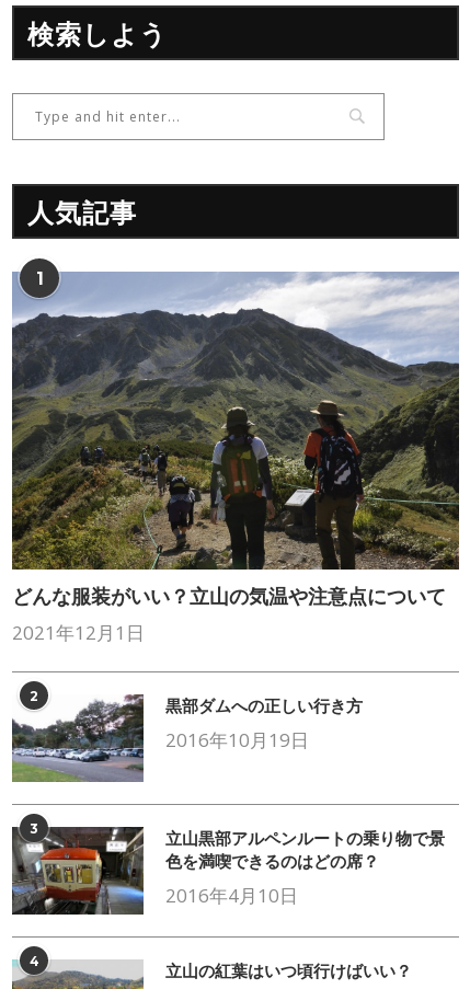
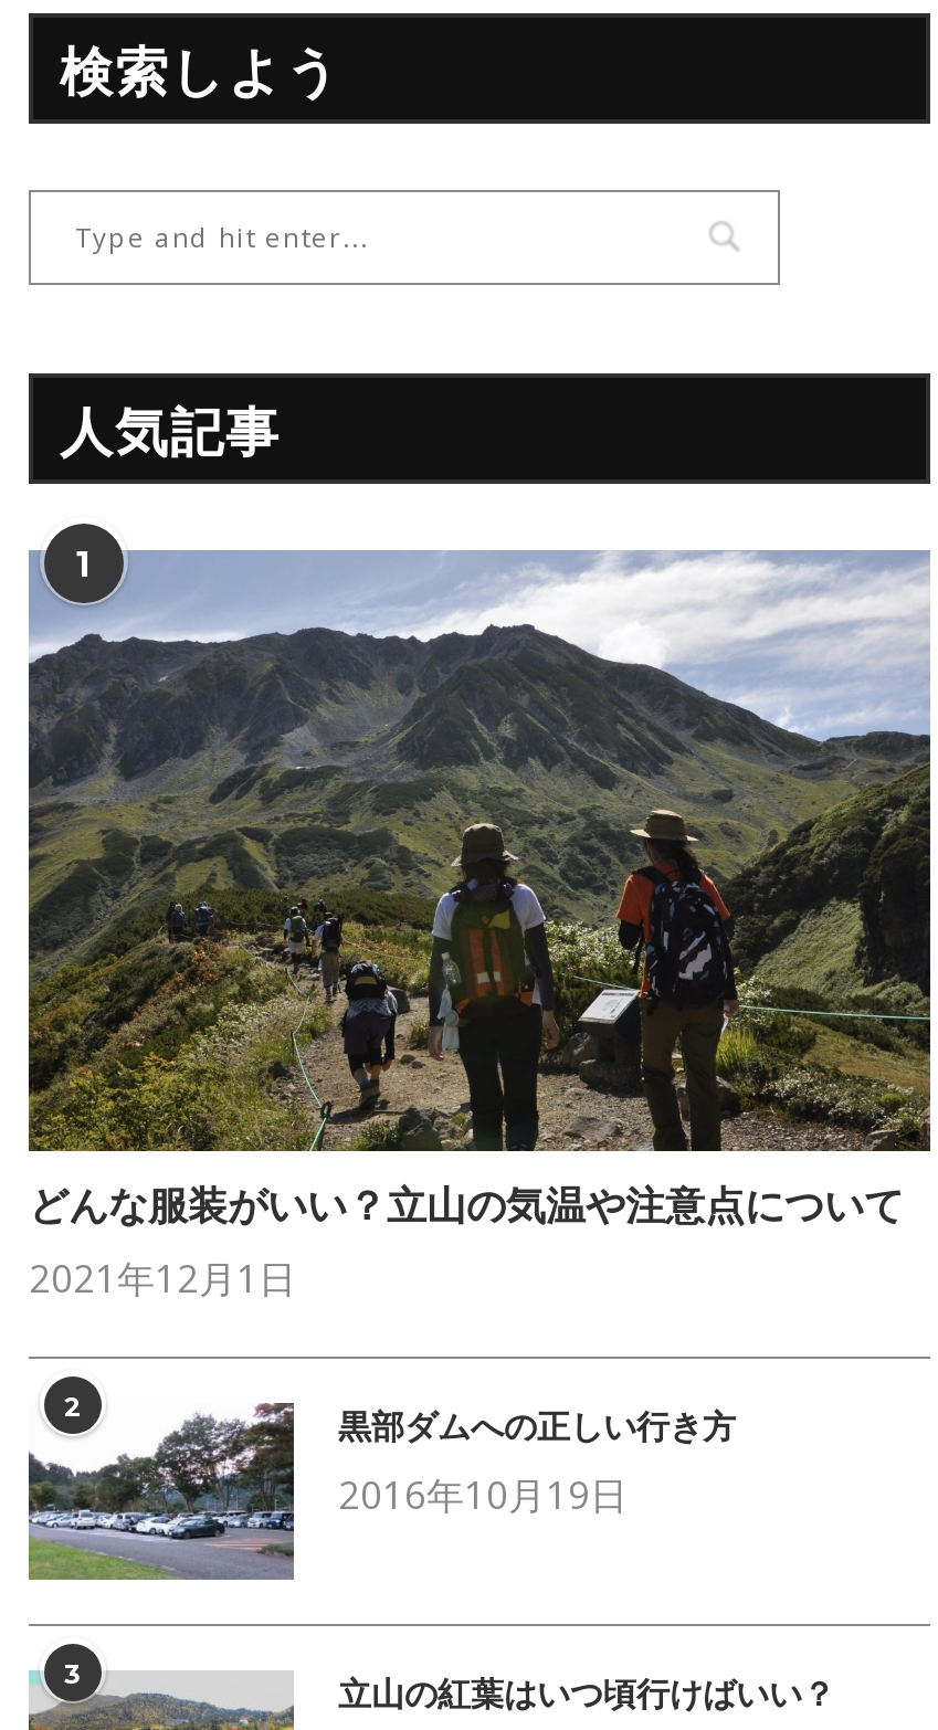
- [image]
- 立山黒部アルペンルートの乗り物で景
- 色を満喫できるのはどの席？
- 2016年4月10日
- 4
